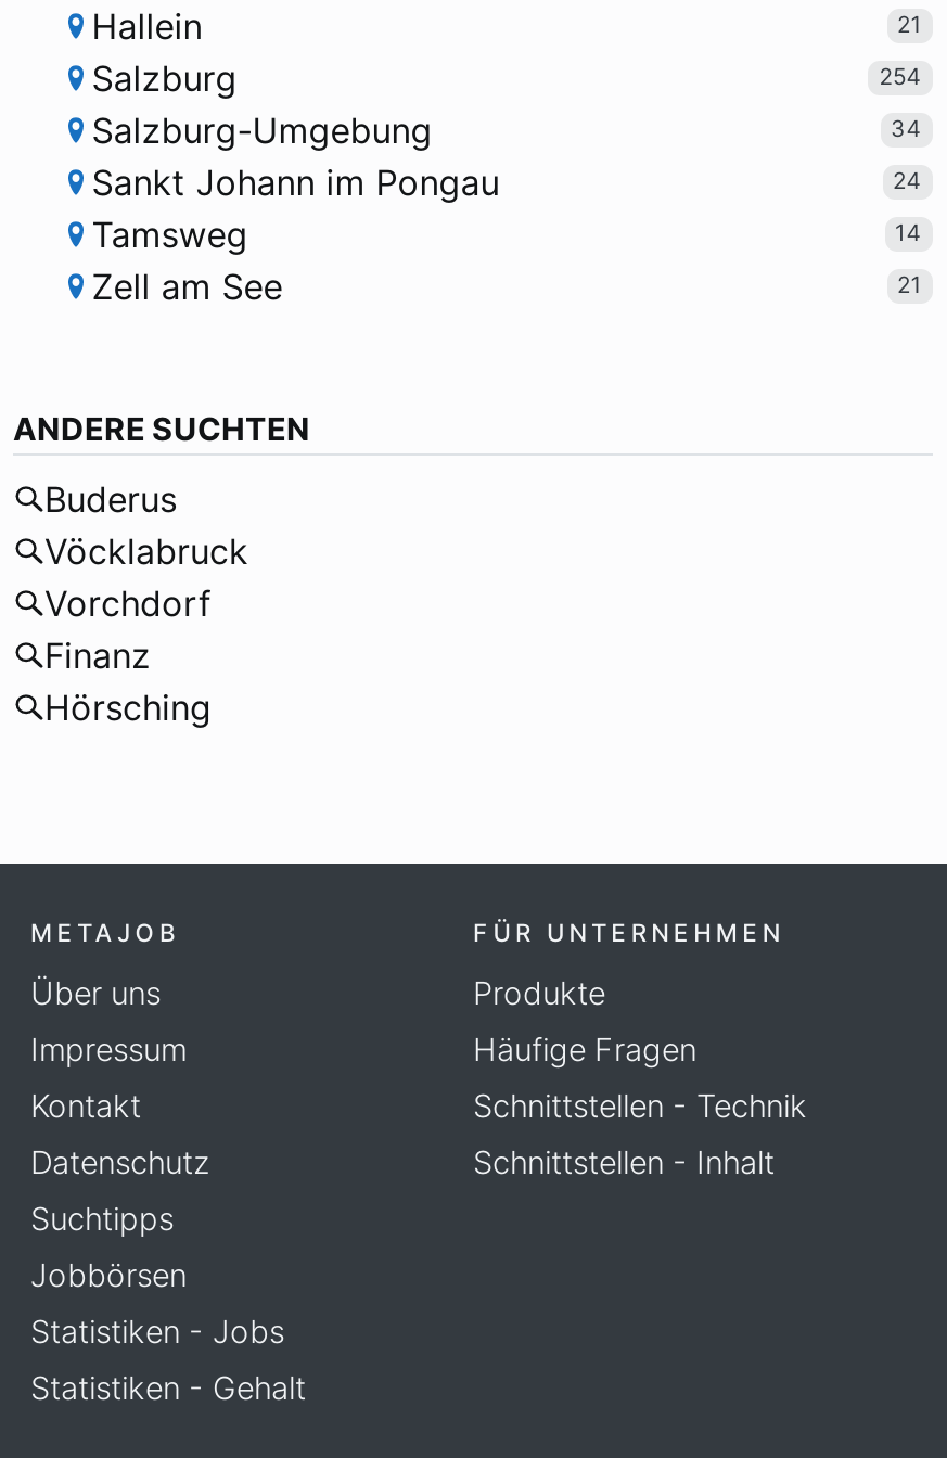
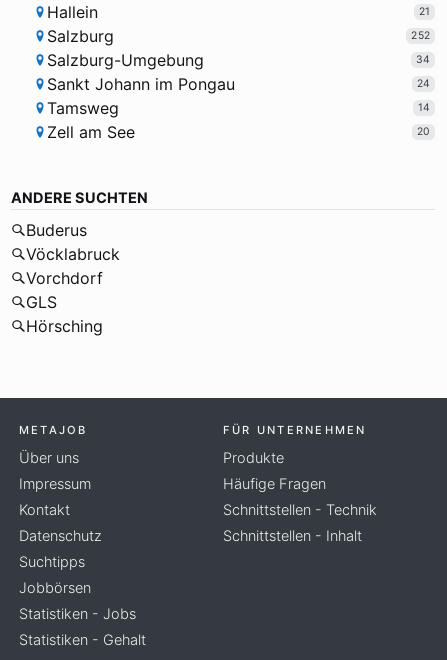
- 254
+ 252

- 21
+ 20

- Finanz
+ GLS
